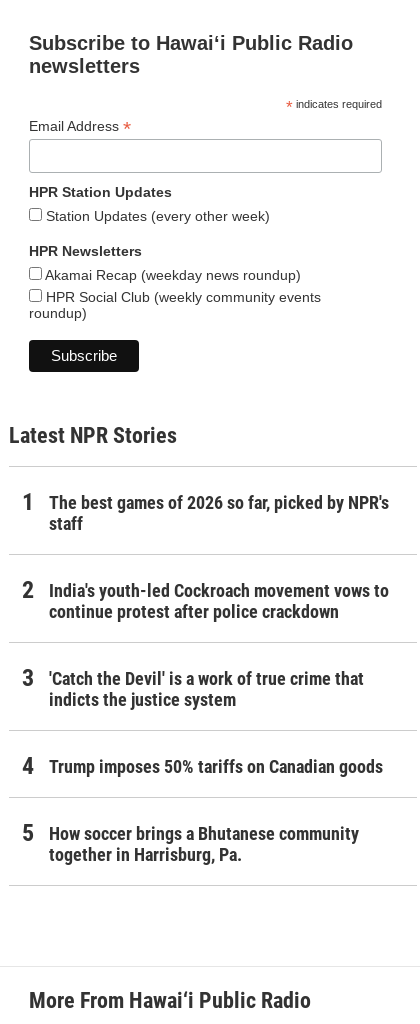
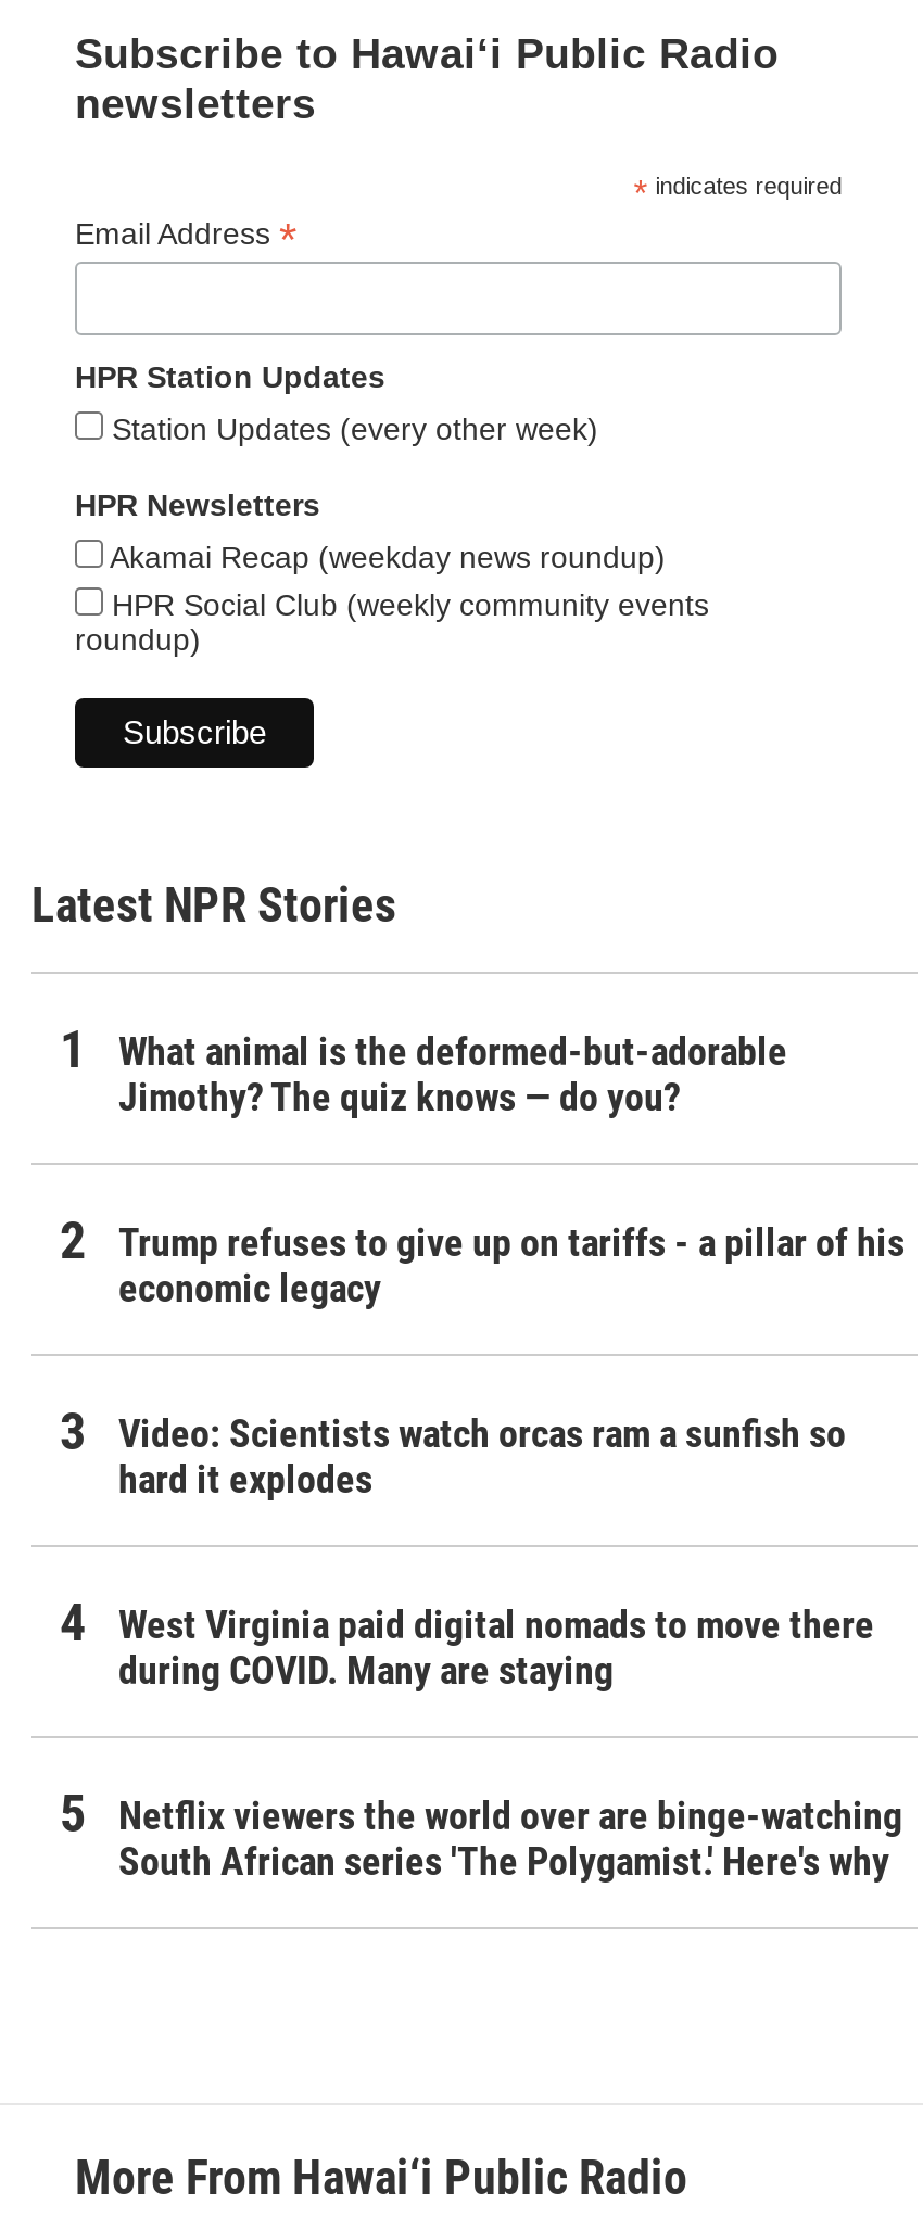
- The best games of 2026 so far, picked by NPR's
- staff
+ What animal is the deformed-but-adorable
+ Jimothy? The quiz knows — do you?

- India's youth-led Cockroach movement vows to
- continue protest after police crackdown
+ Trump refuses to give up on tariffs - a pillar of his
+ economic legacy

- 'Catch the Devil' is a work of true crime that
- indicts the justice system
+ Video: Scientists watch orcas ram a sunfish so
+ hard it explodes

- Trump imposes 50% tariffs on Canadian goods
+ West Virginia paid digital nomads to move there
+ during COVID. Many are staying

- How soccer brings a Bhutanese community
- together in Harrisburg, Pa.
+ Netflix viewers the world over are binge-watching
+ South African series 'The Polygamist.' Here's why
